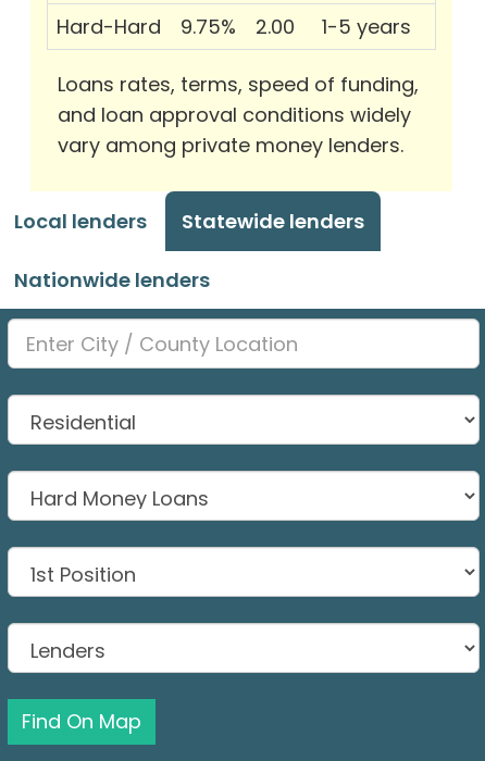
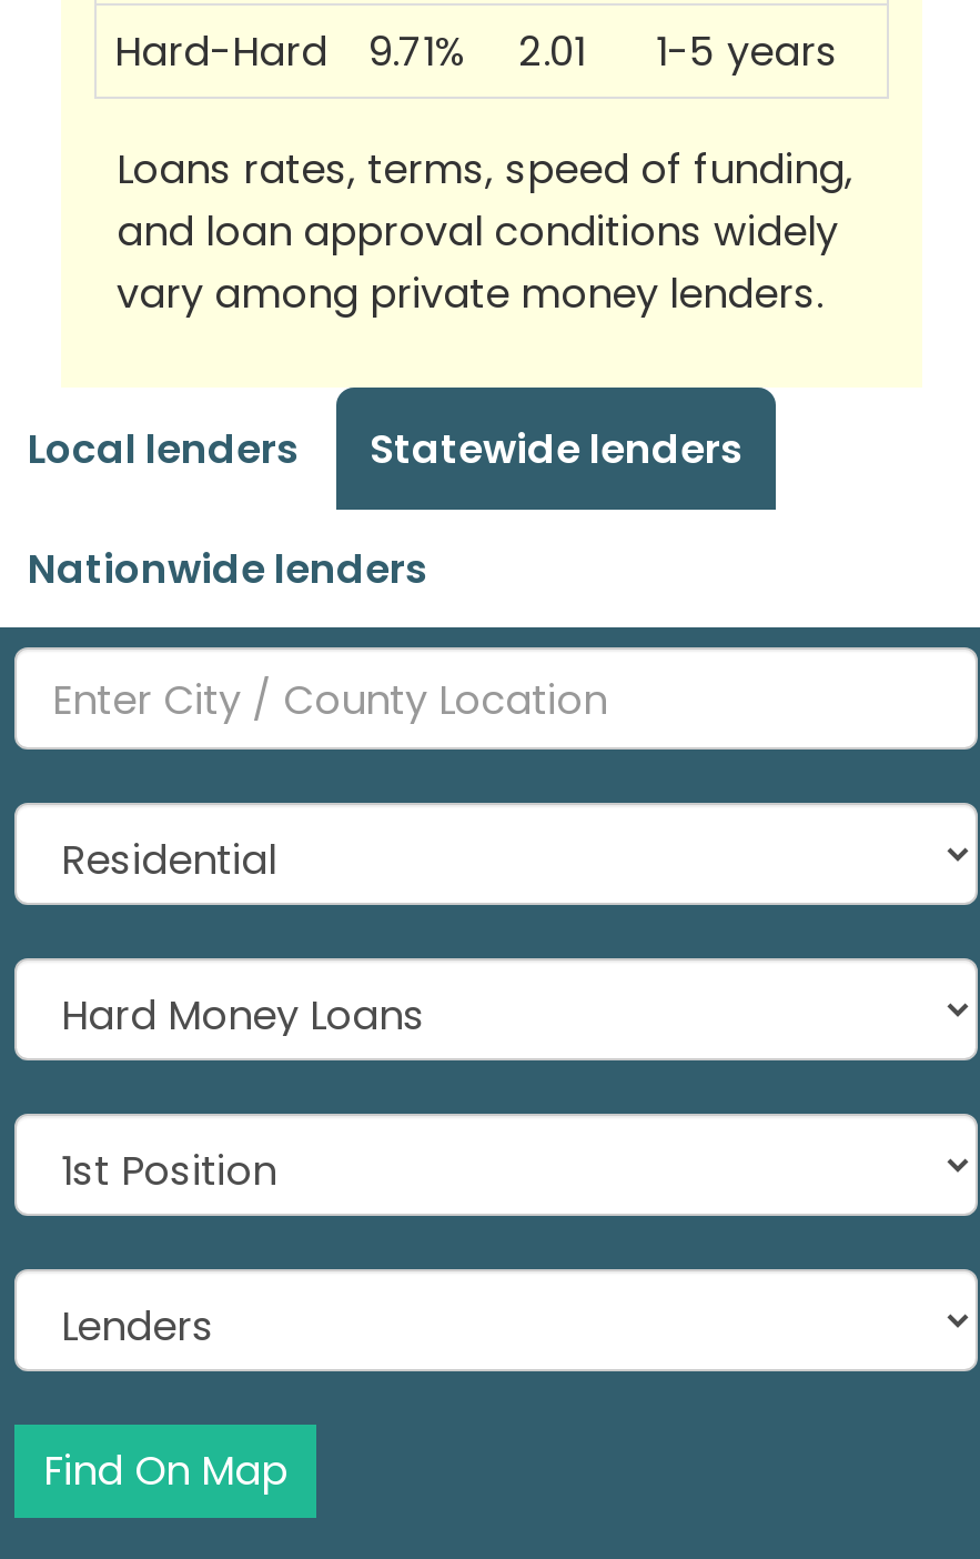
- 9.75%
+ 9.71%

- 2.00
+ 2.01
